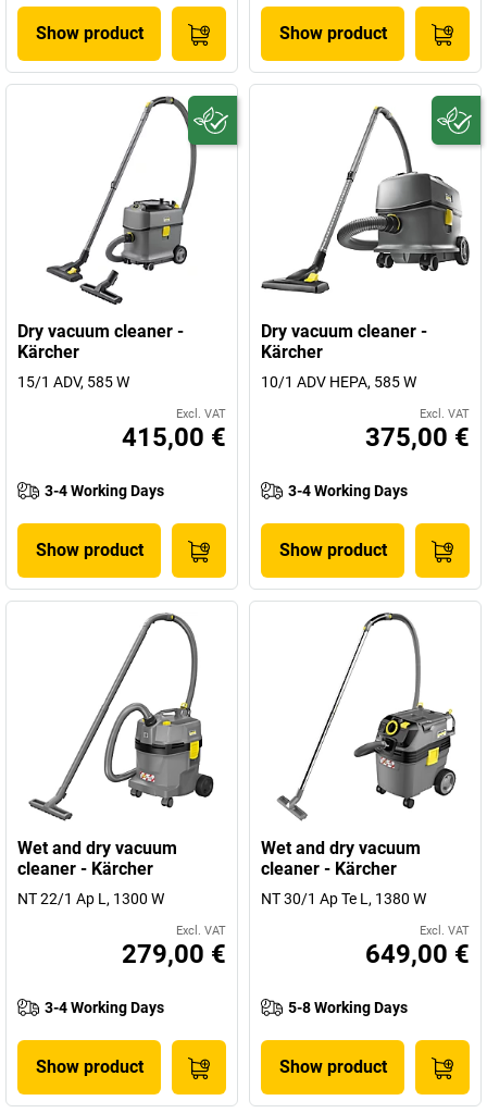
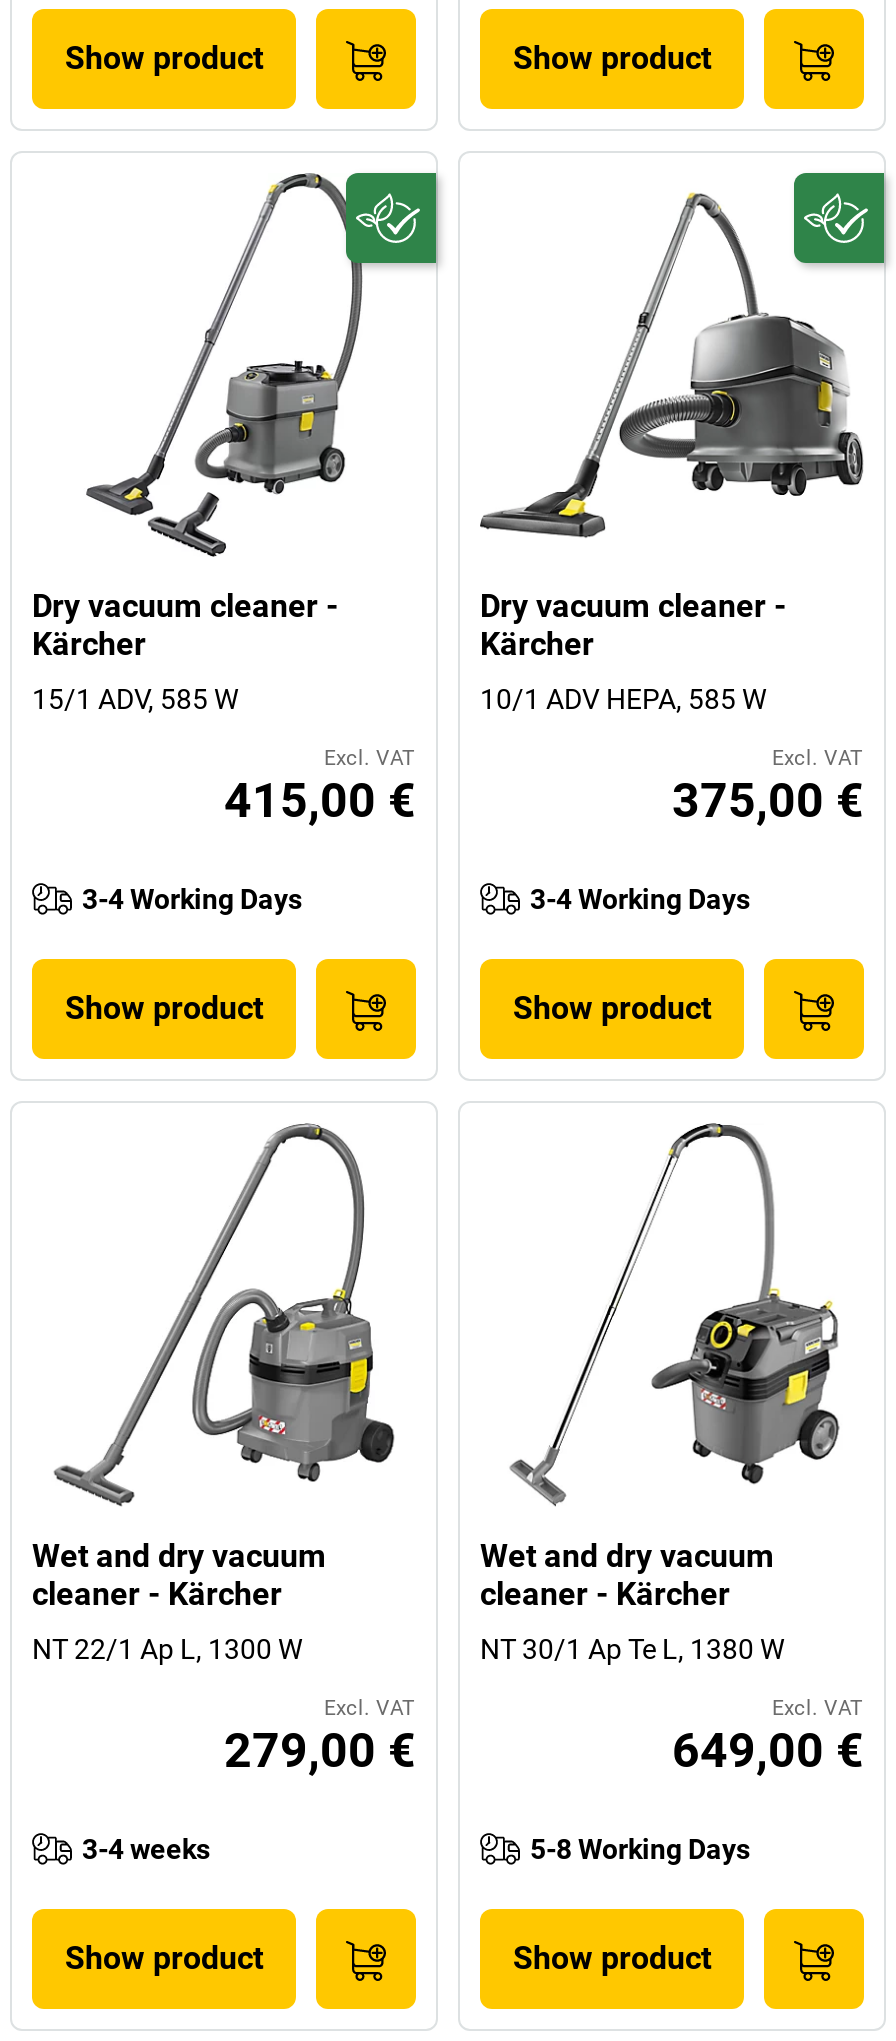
- 3-4 Working Days
+ 3-4 weeks
